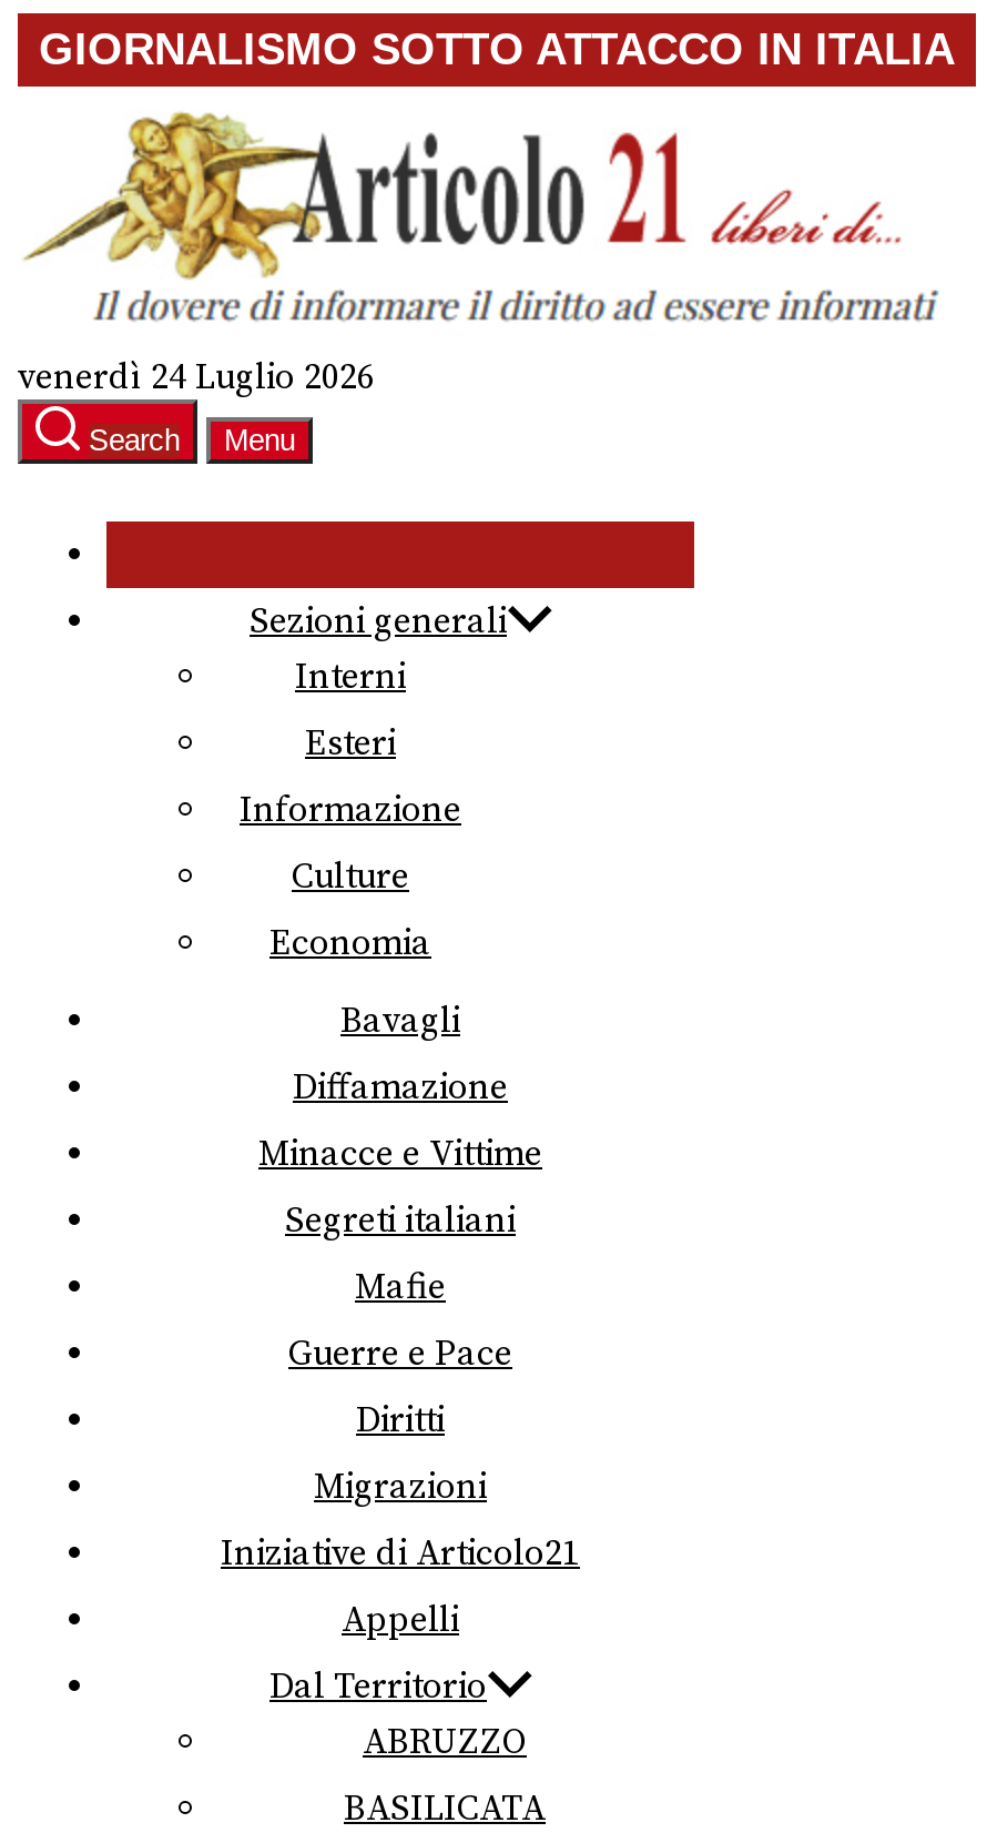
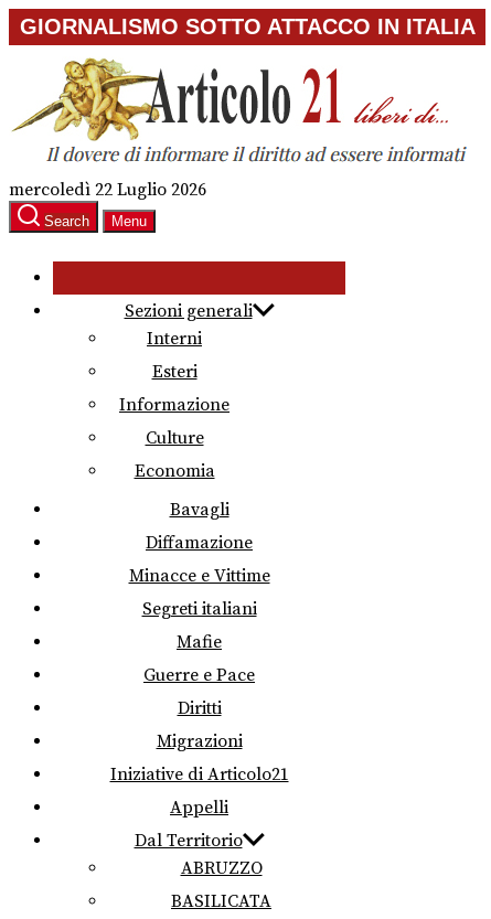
- venerdì 24 Luglio 2026
+ mercoledì 22 Luglio 2026
